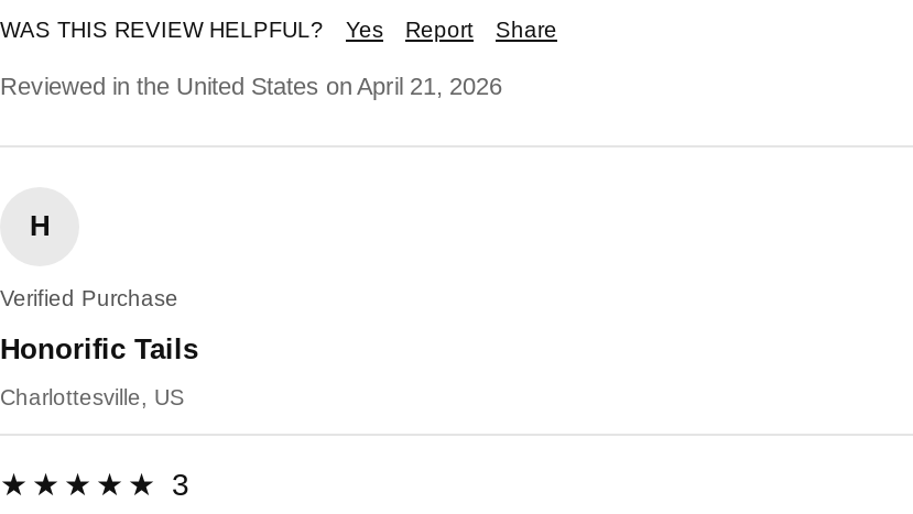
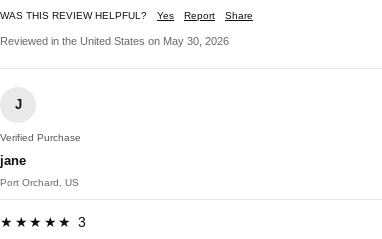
- Reviewed in the United States on April 21, 2026
+ Reviewed in the United States on May 30, 2026

- H
+ J

- Honorific Tails
+ jane

- Charlottesville, US
+ Port Orchard, US
